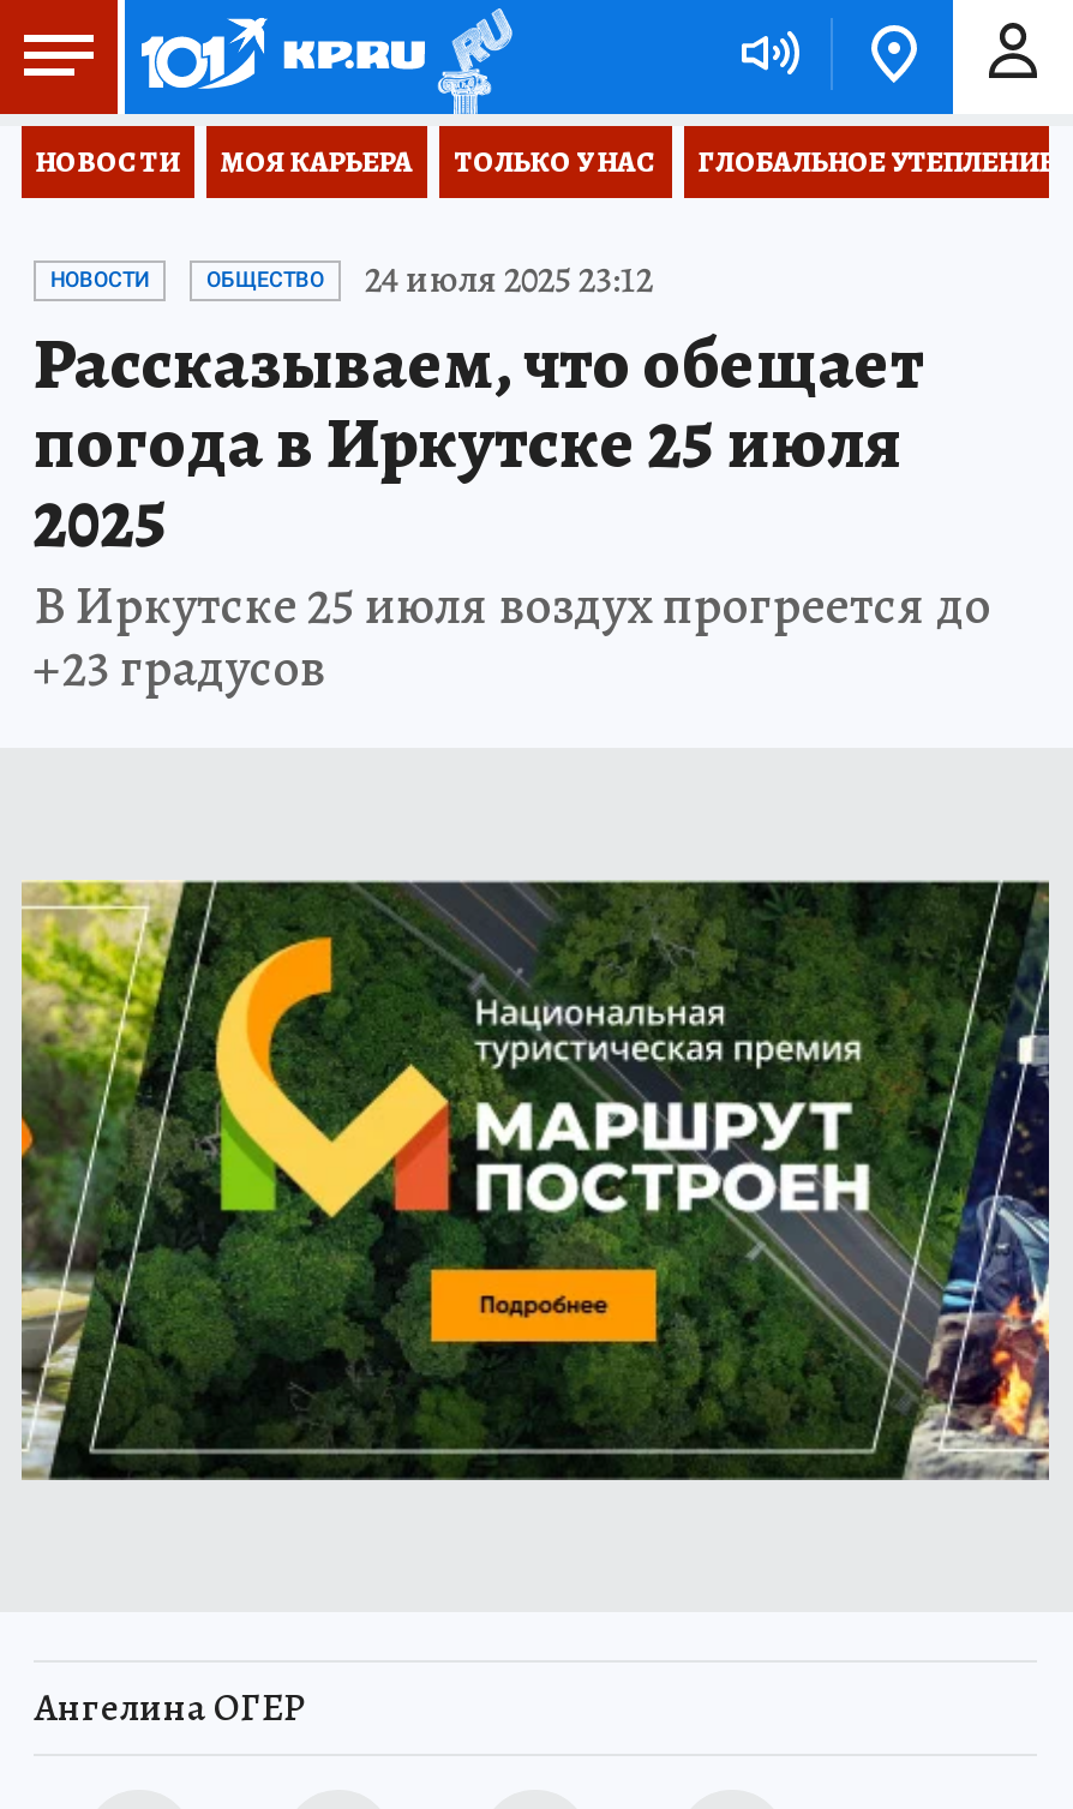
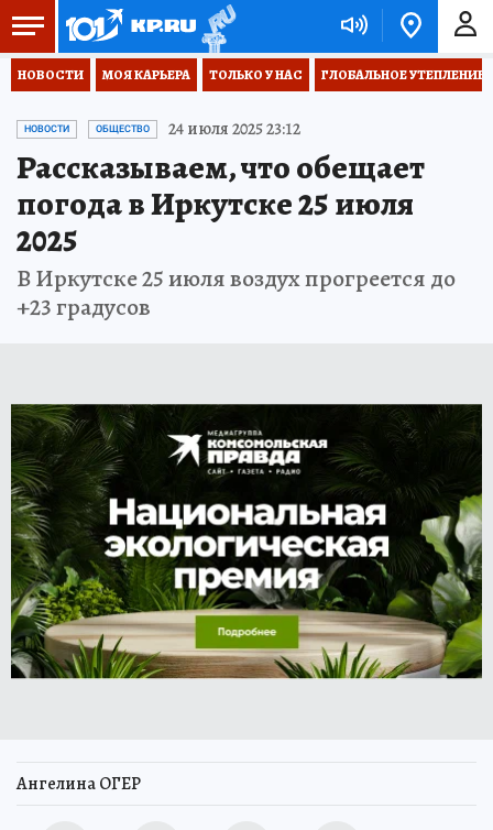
- [image]
+ [image]
